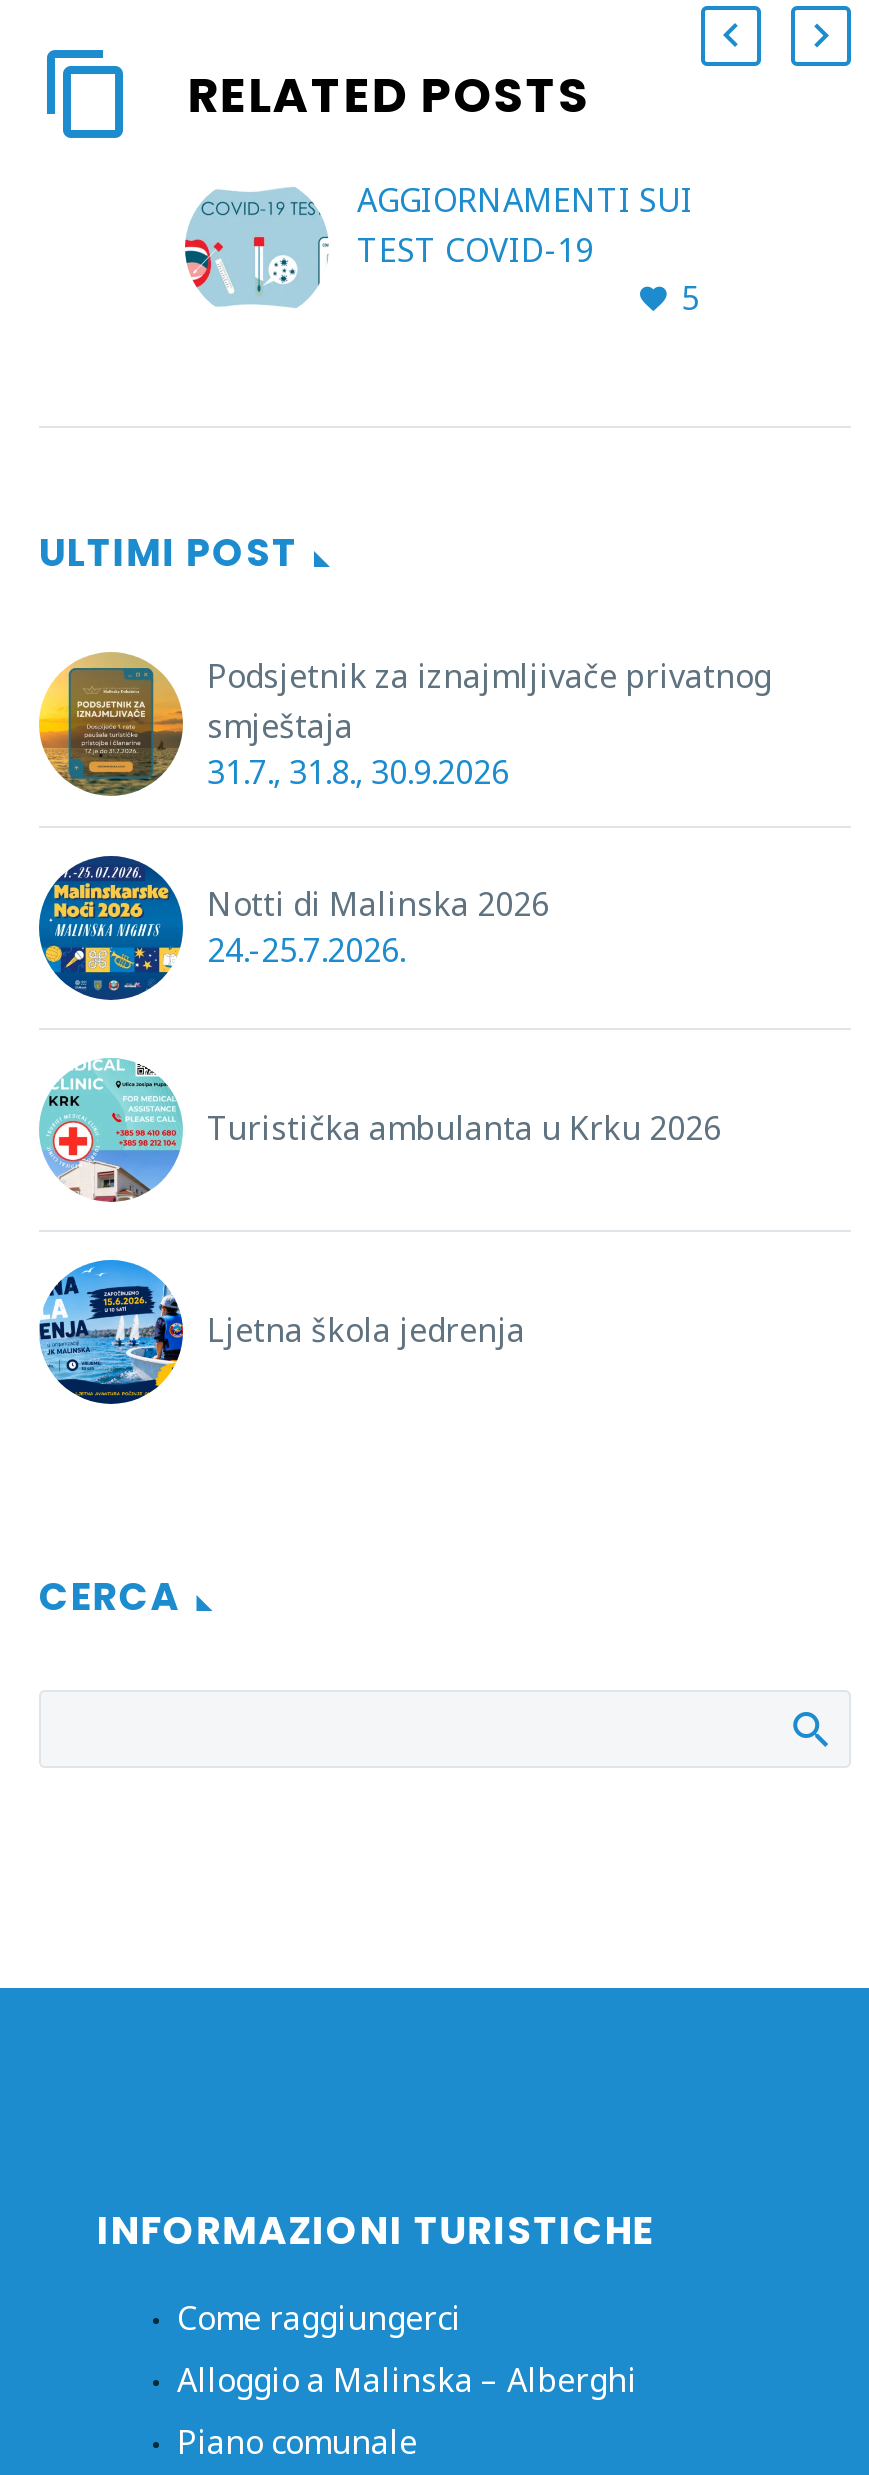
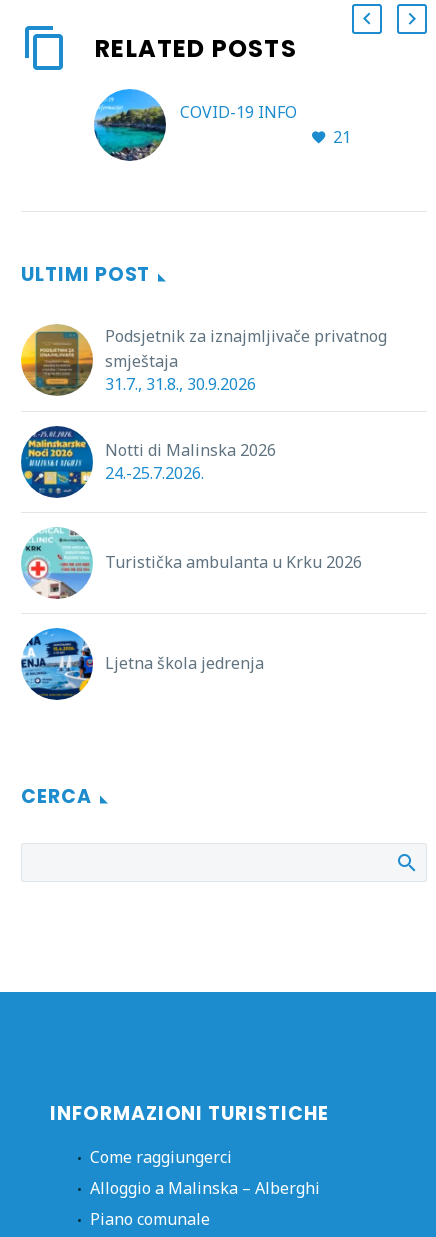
- [image]
- AGGIORNAMENTI SUI
- TEST COVID-19
- 5
+ [image]
+ COVID-19 INFO
+ 21
